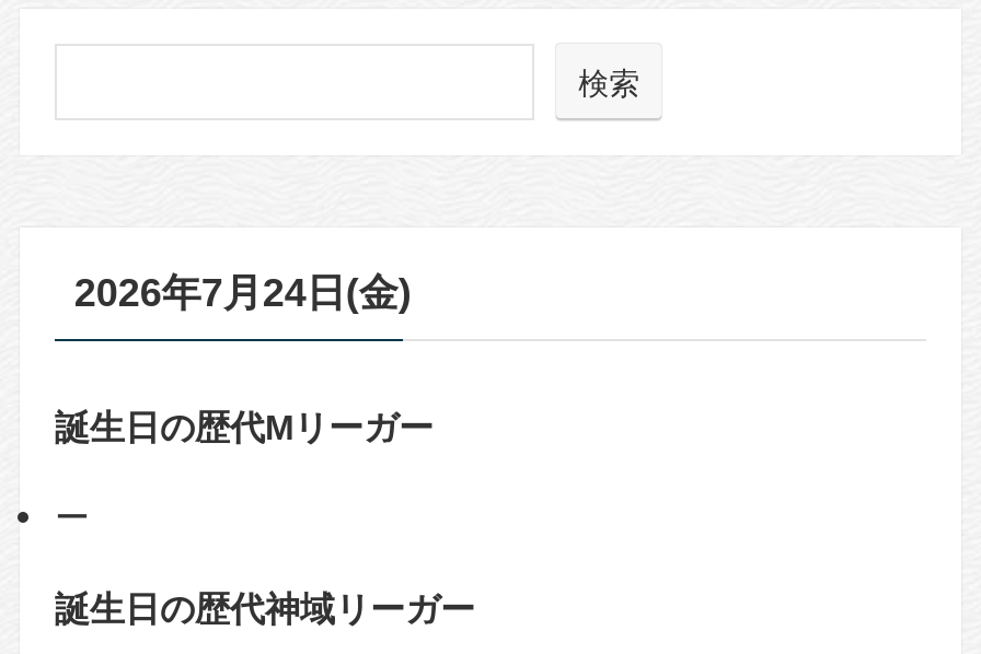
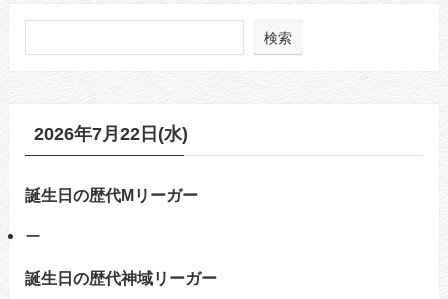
- 2026年7月24日(金)
+ 2026年7月22日(水)
